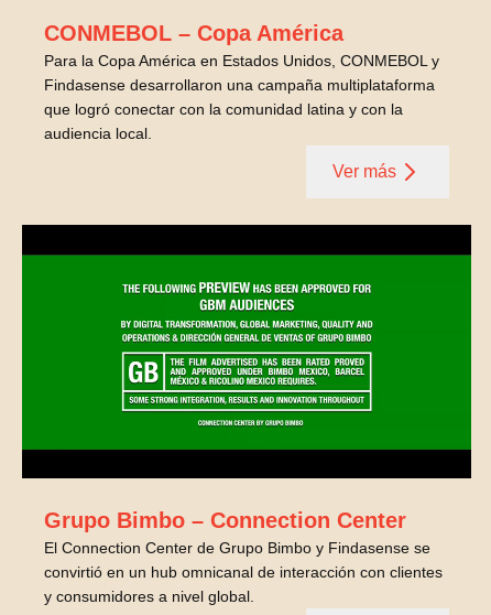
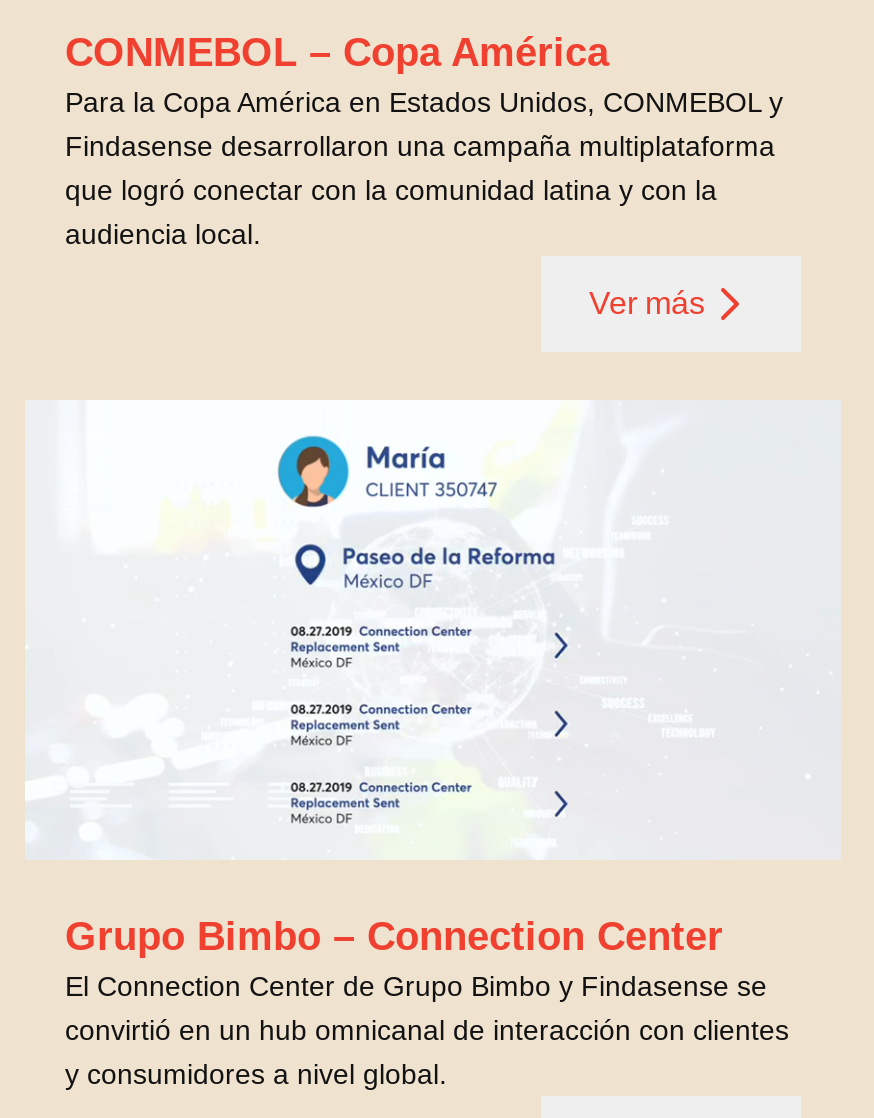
- [image]
+ [image]
